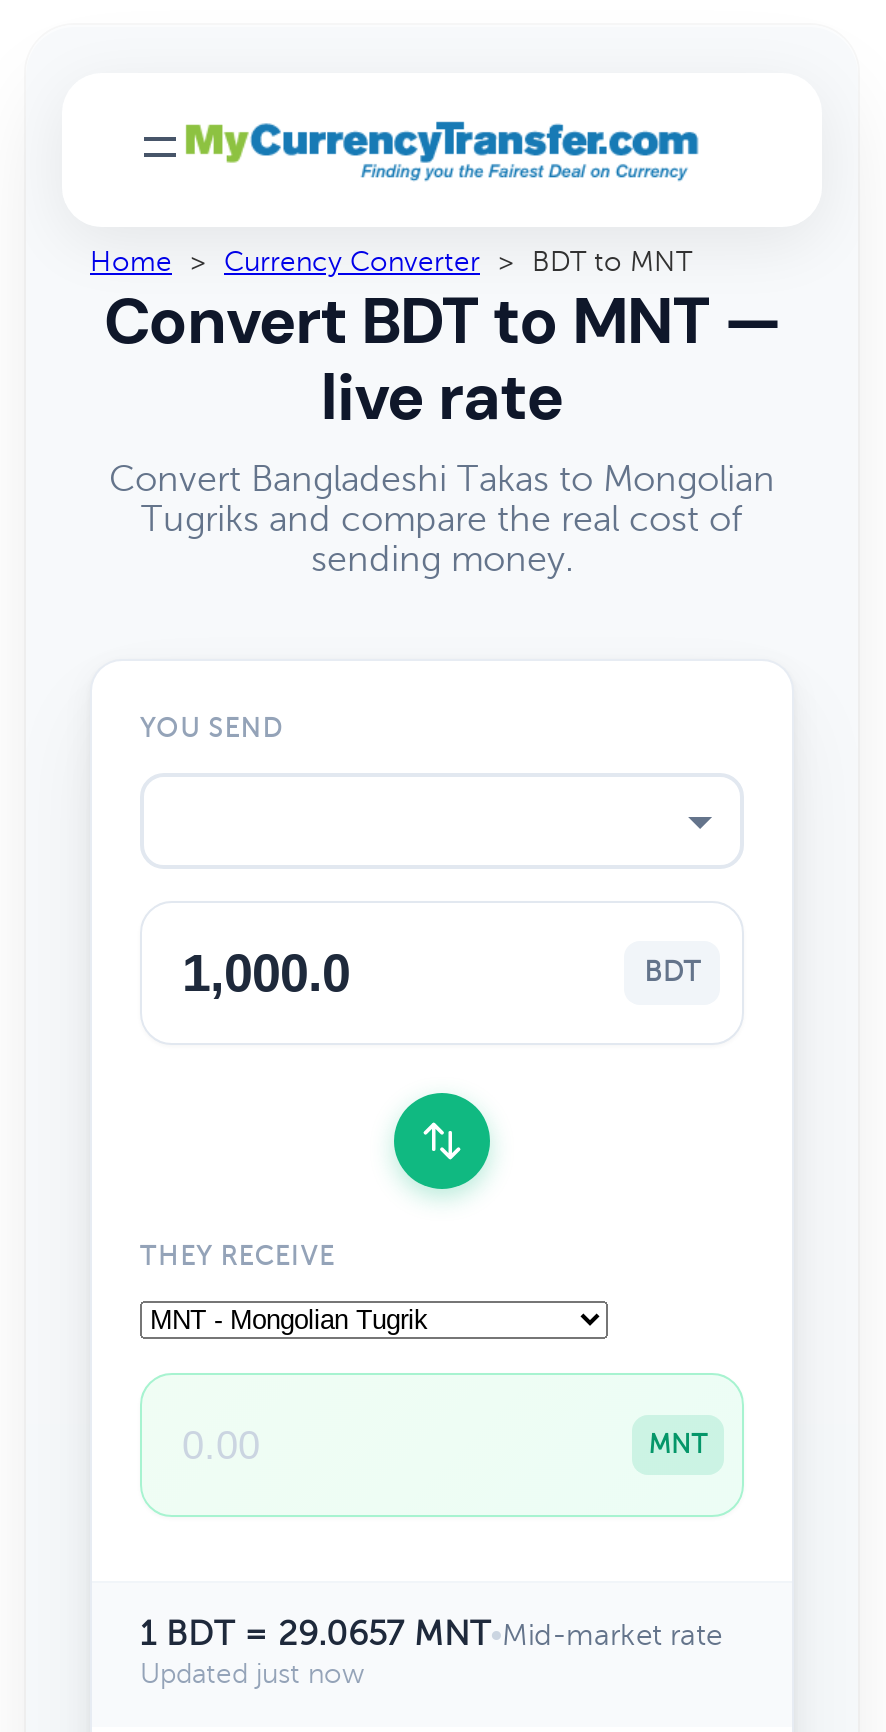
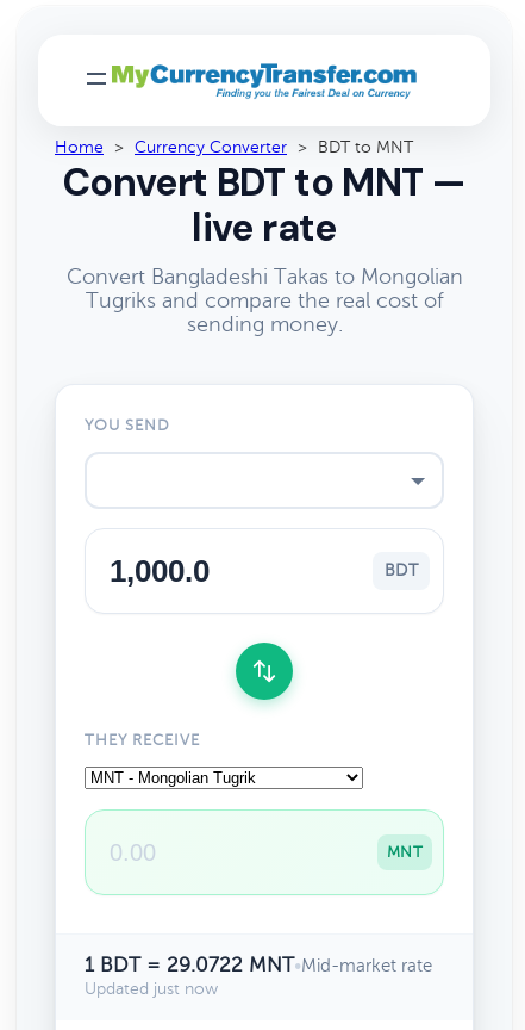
- 1 BDT = 29.0657 MNT • Mid-market rate
+ 1 BDT = 29.0722 MNT • Mid-market rate
